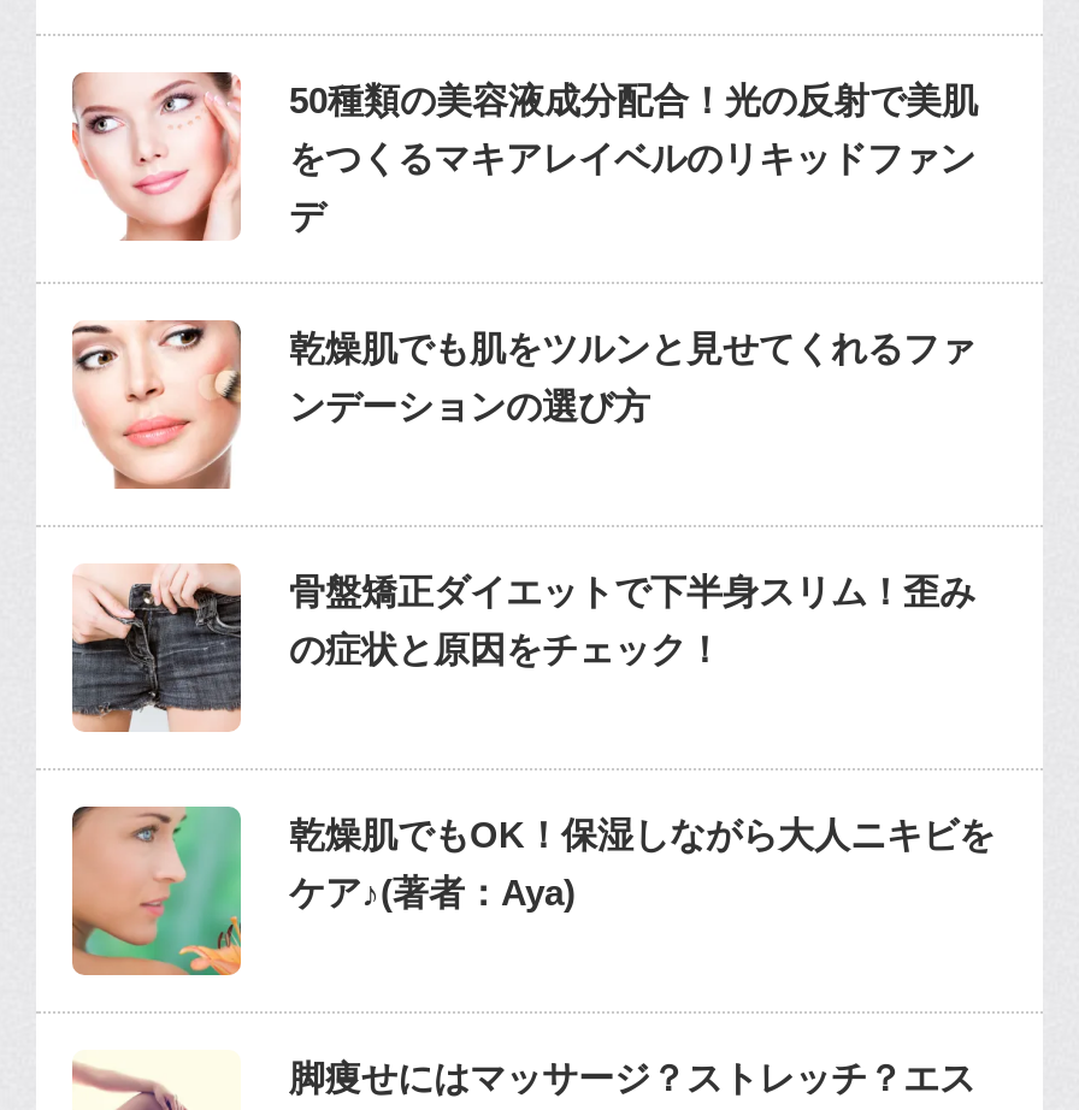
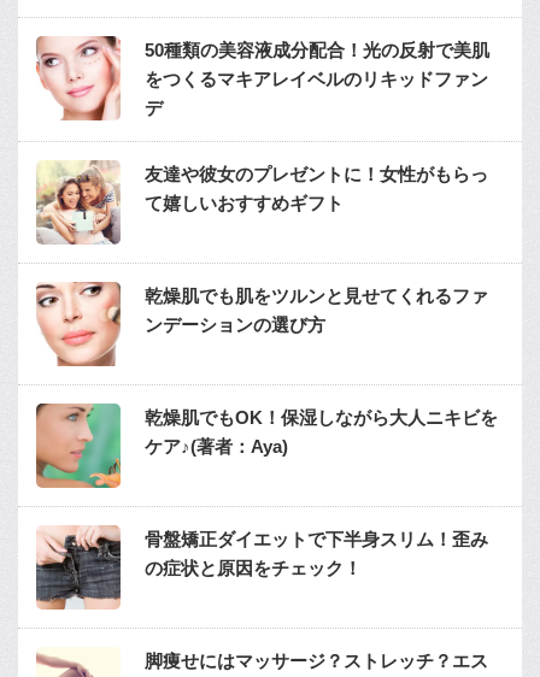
+ [image]
+ 友達や彼女のプレゼントに！女性がもらっ
+ て嬉しいおすすめギフト

moved down: [image] | 骨盤矯正ダイエットで下半身スリム！歪み | の症状と原因をチェック！
